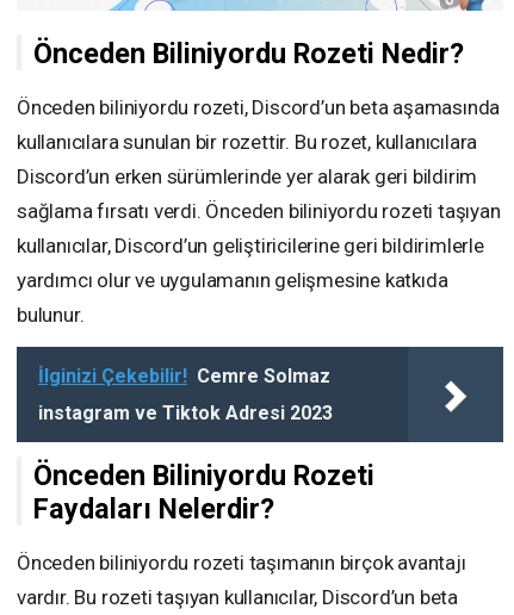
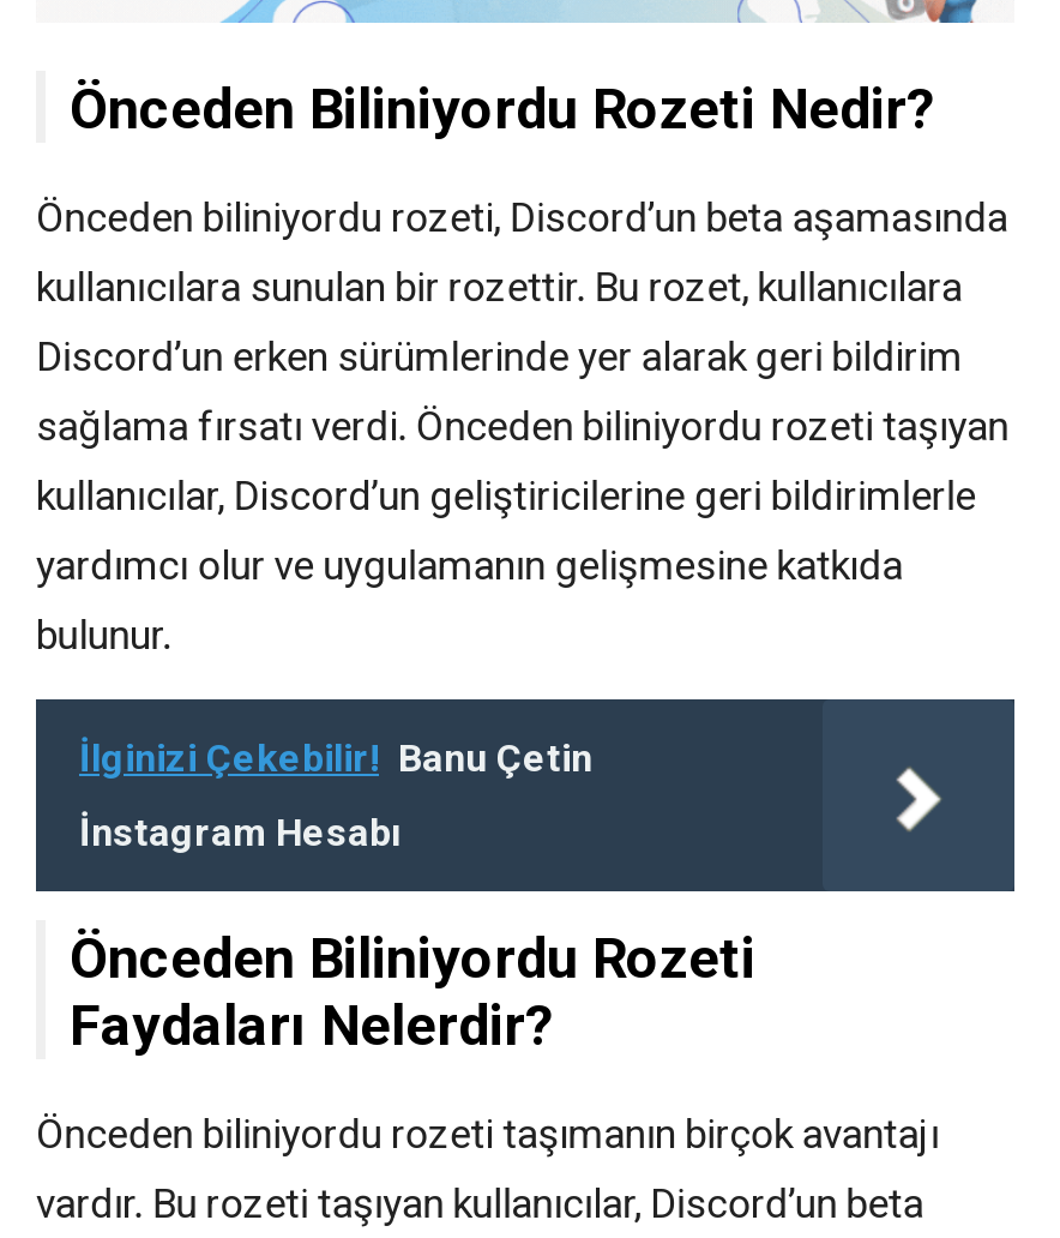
- İlginizi Çekebilir! Cemre Solmaz
+ İlginizi Çekebilir! Banu Çetin

- instagram ve Tiktok Adresi 2023
+ İnstagram Hesabı
